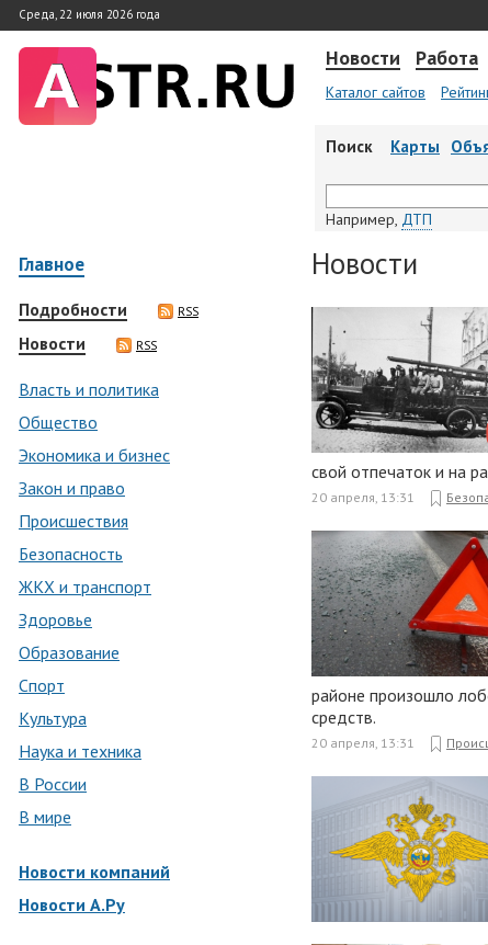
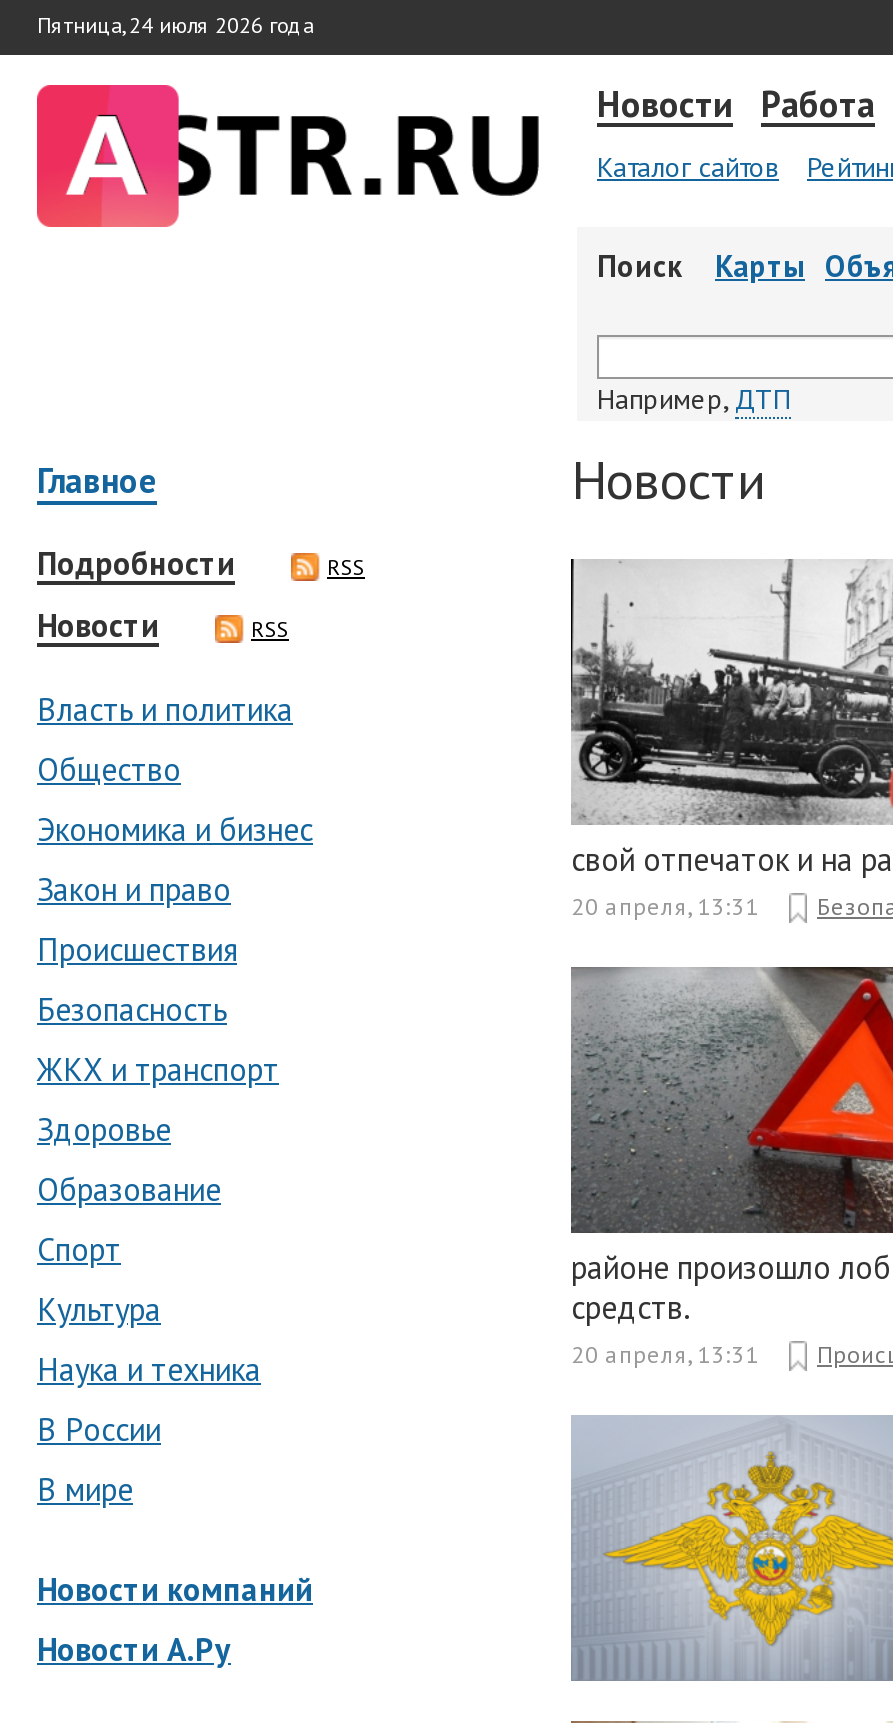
- Среда, 22 июля 2026 года
+ Пятница, 24 июля 2026 года
